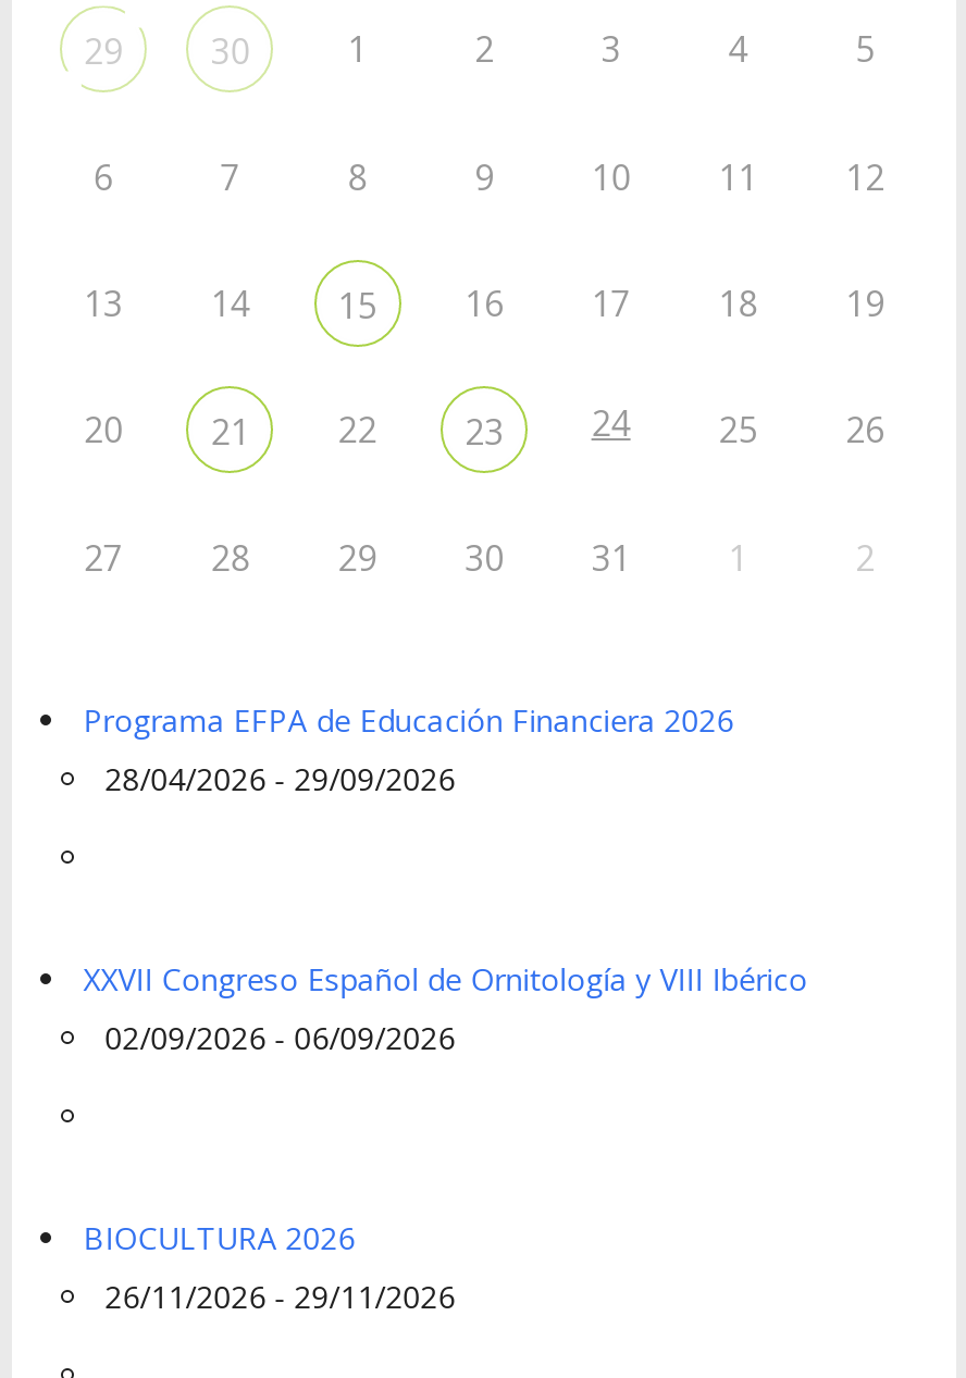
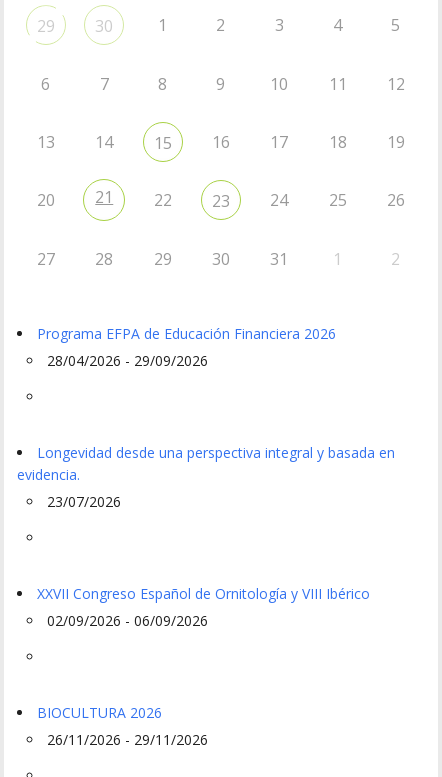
+ Longevidad desde una perspectiva integral y basada en
+ evidencia.
+ 23/07/2026
